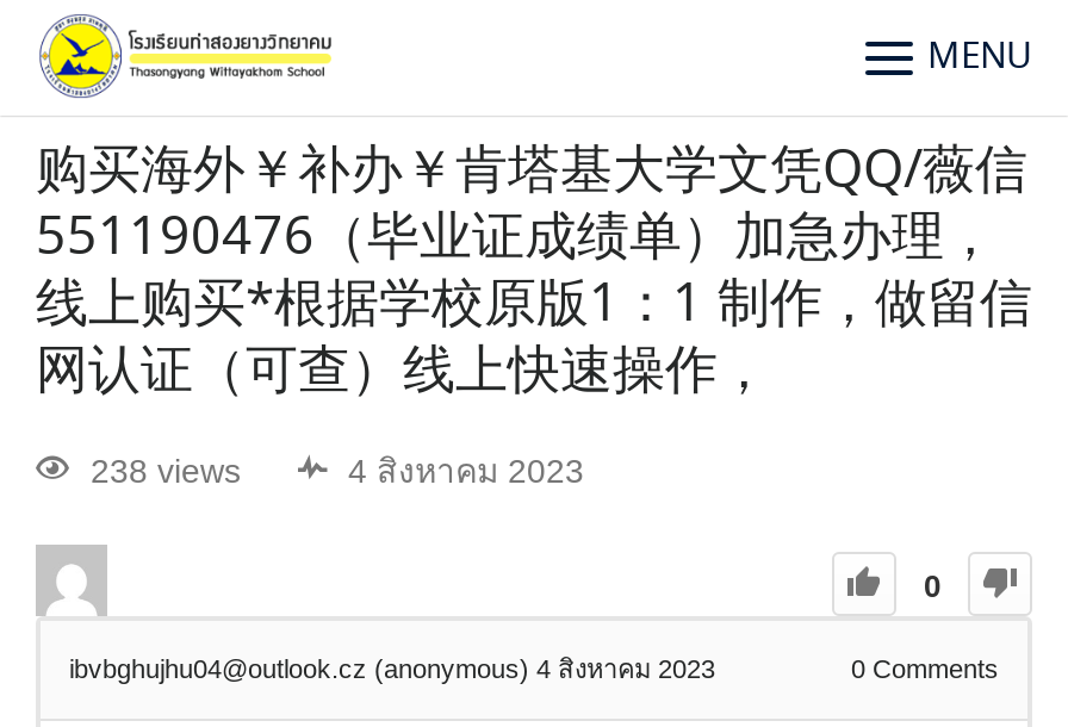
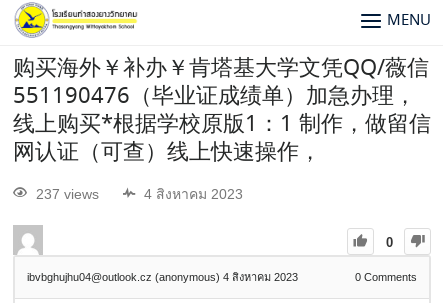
- 238 views
+ 237 views
